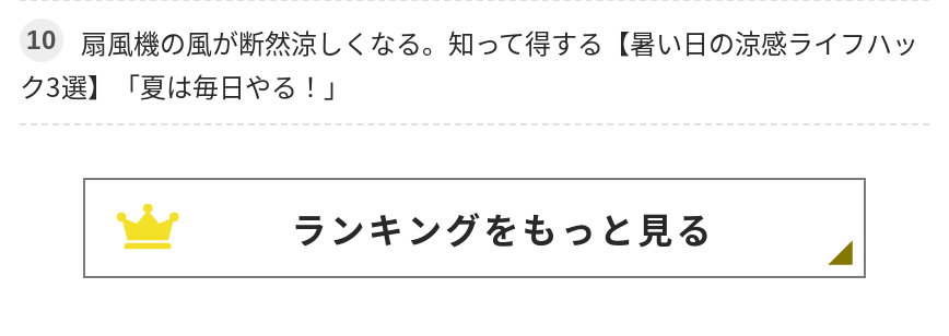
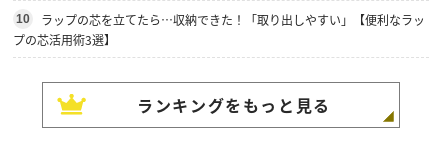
- 扇風機の風が断然涼しくなる。知って得する【暑い日の涼感ライフハッ
- ク3選】「夏は毎日やる！」
+ ラップの芯を立てたら…収納できた！「取り出しやすい」【便利なラッ
+ プの芯活用術3選】
